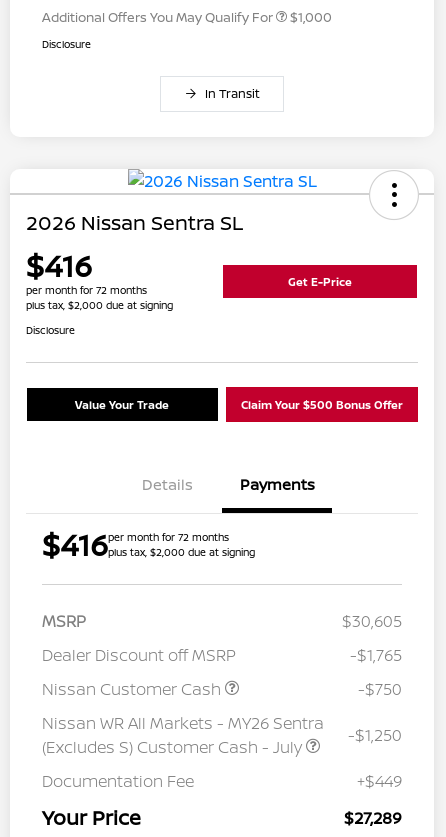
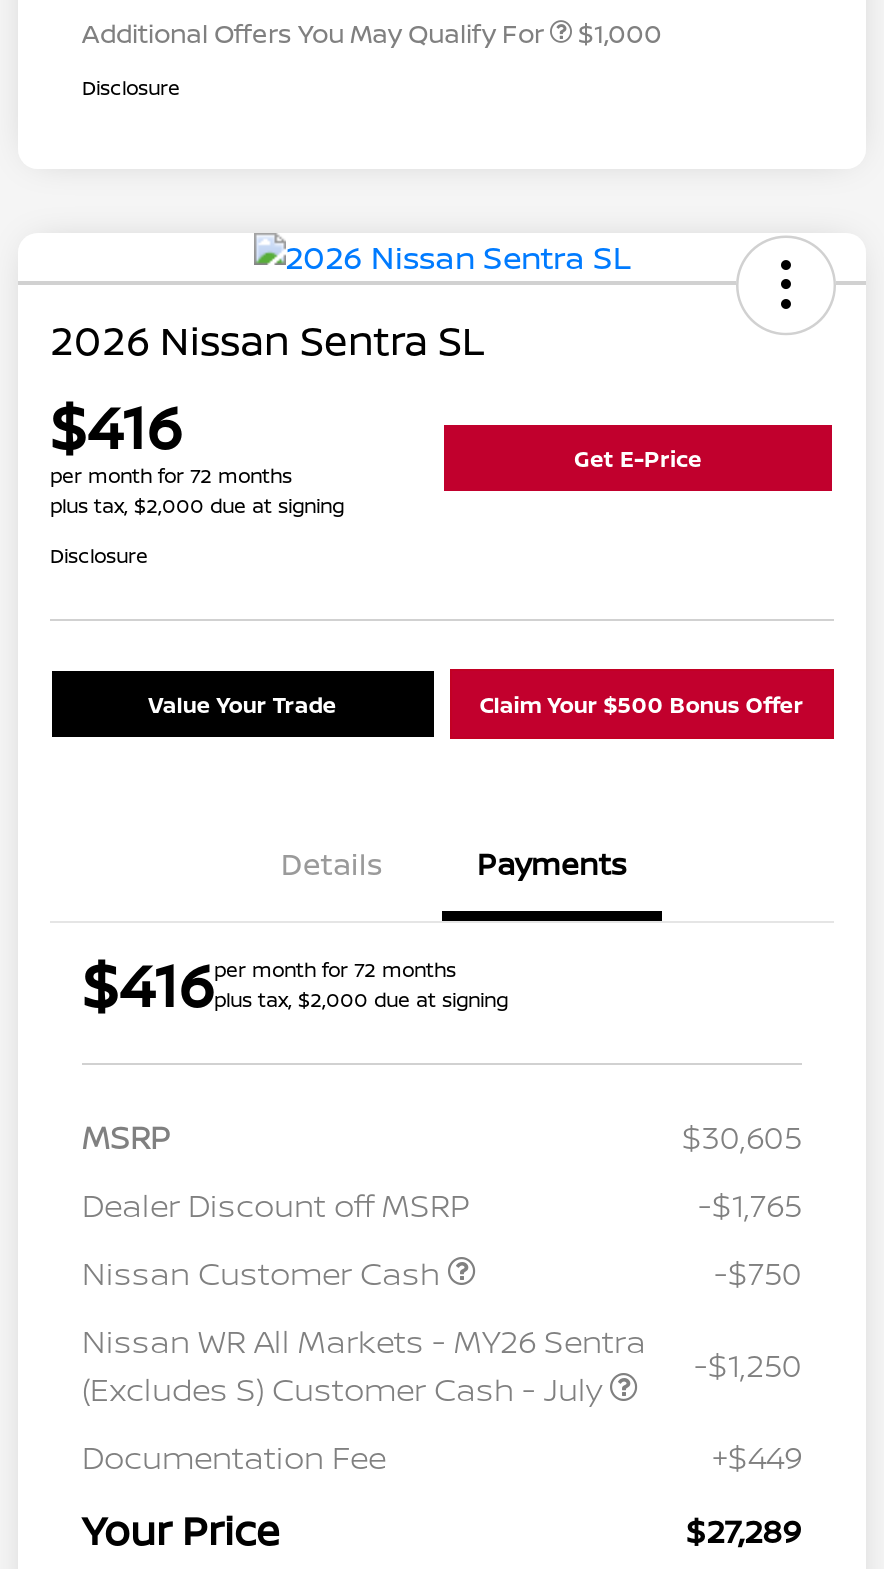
- In Transit
